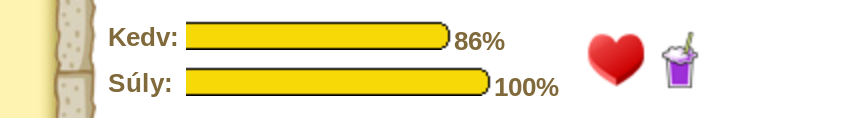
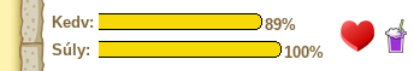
- 86%
+ 89%
